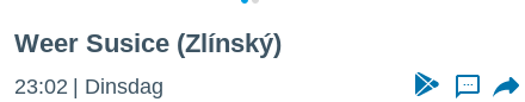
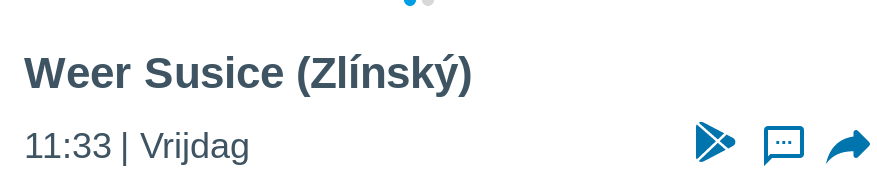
- 23:02 Dinsdag
+ 11:33 Vrijdag
